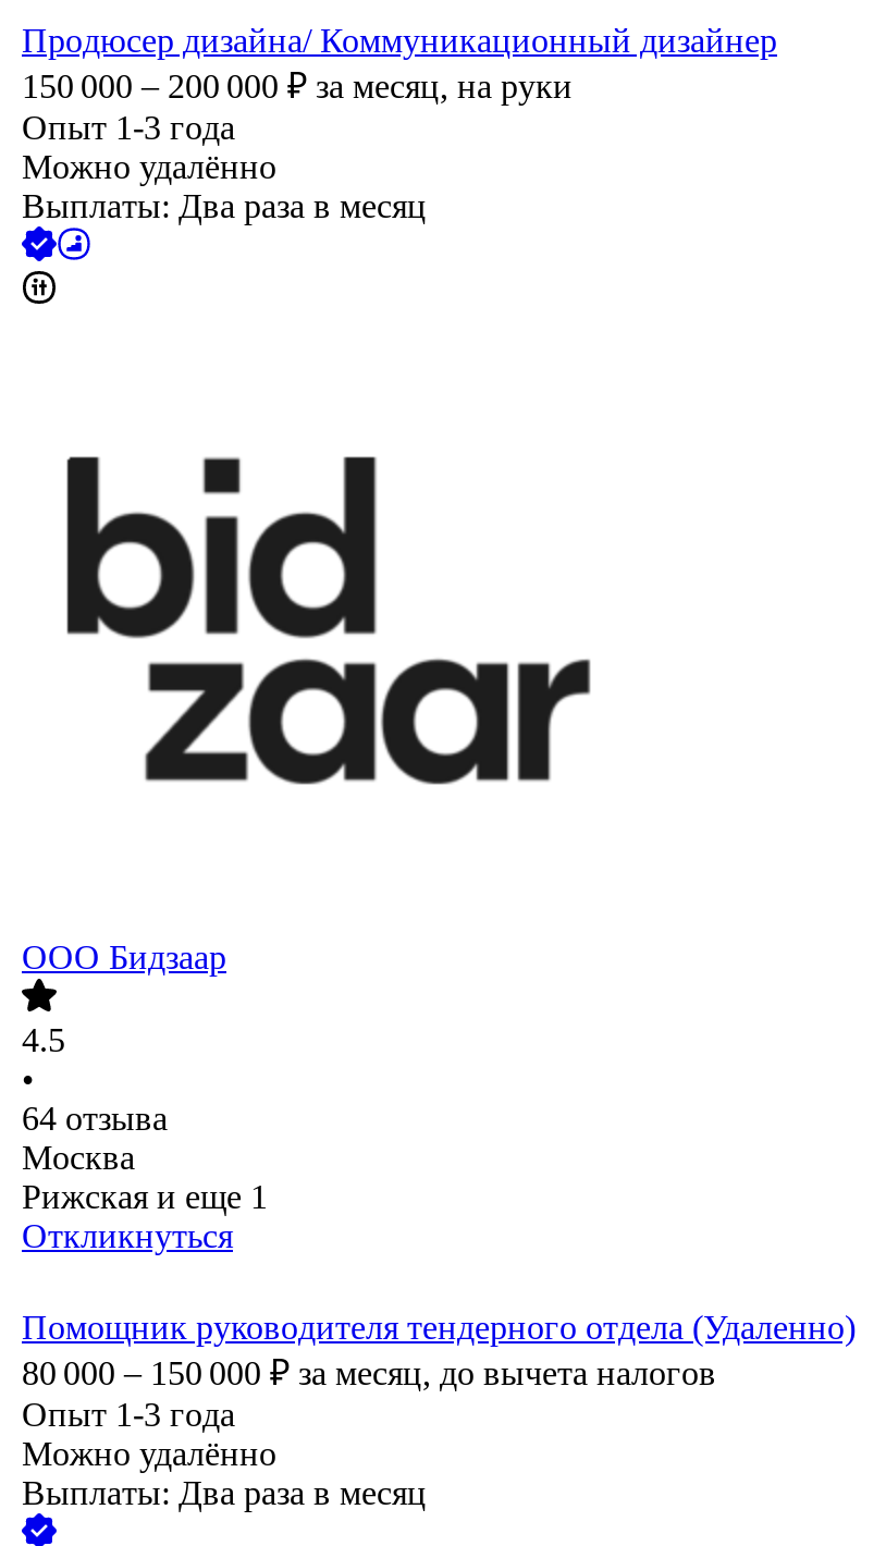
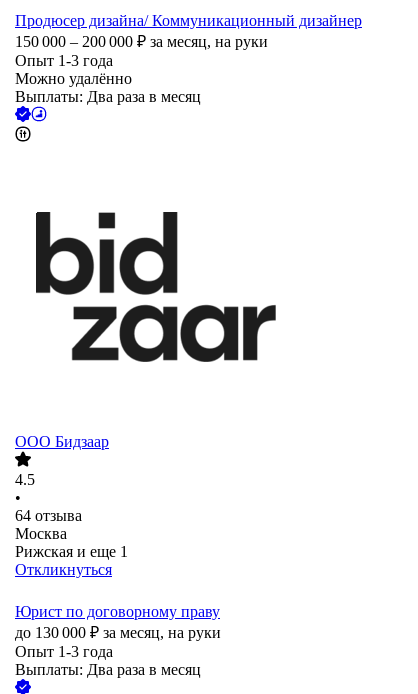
- Помощник руководителя тендерного отдела (Удаленно)
- 80 000 – 150 000 ₽ за месяц, до вычета налогов
+ Юрист по договорному праву
+ до 130 000 ₽ за месяц, на руки

- Можно удалённо
